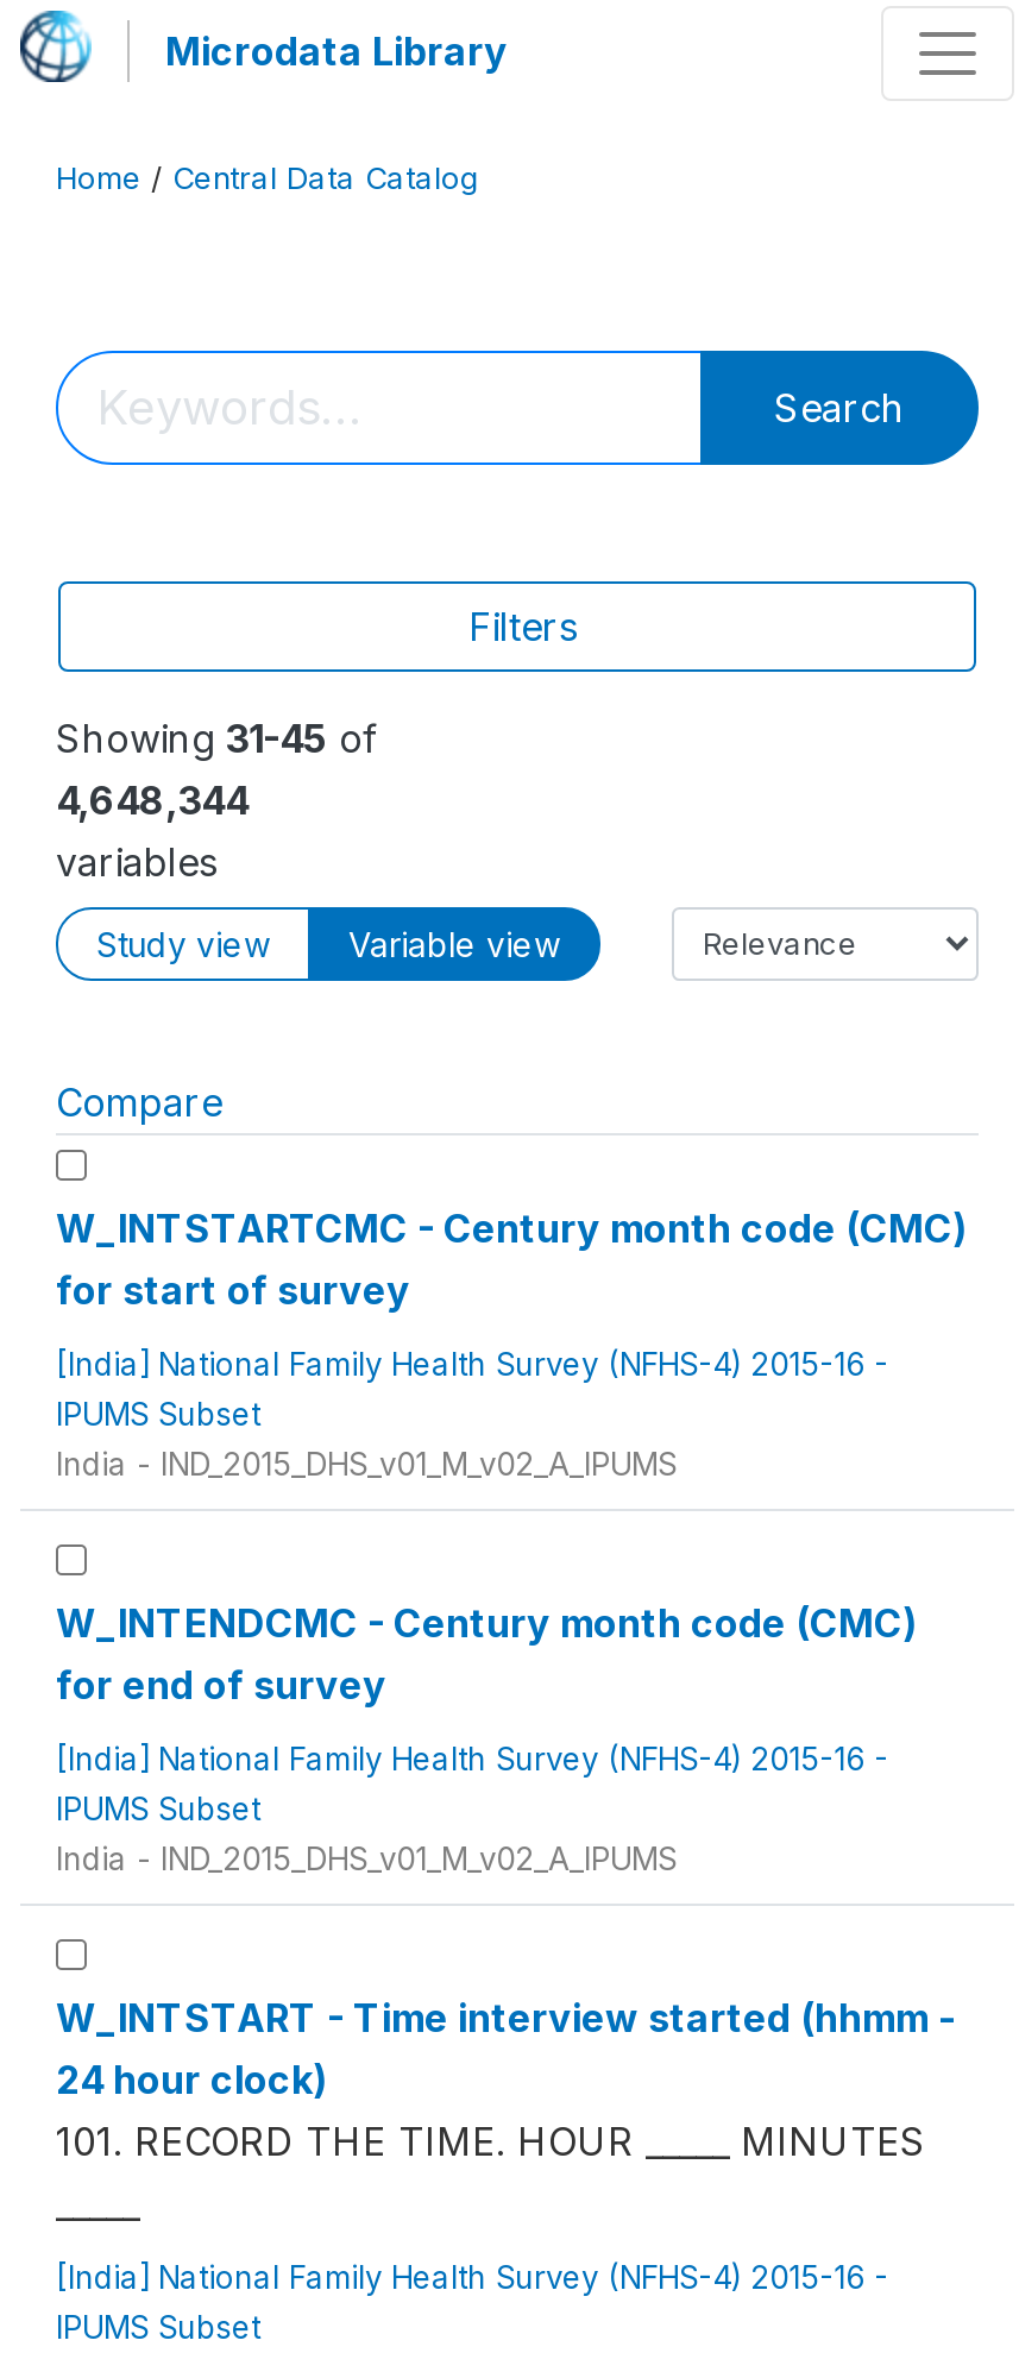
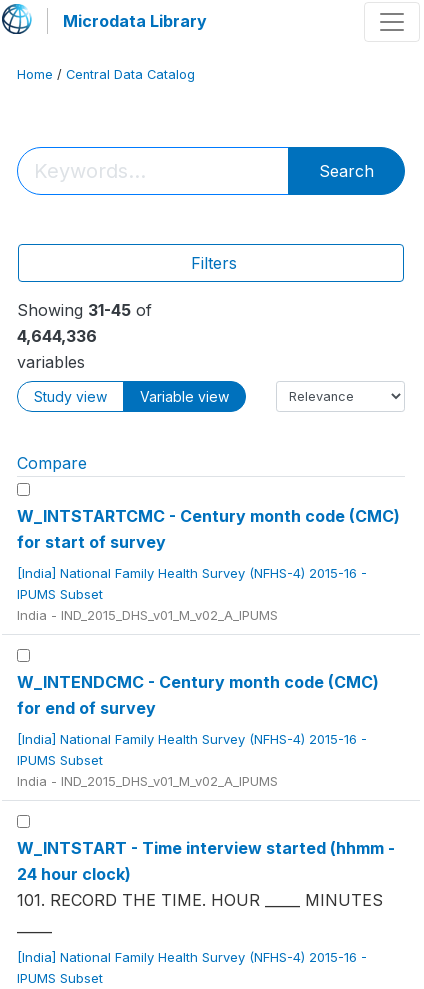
- 4,648,344
+ 4,644,336
